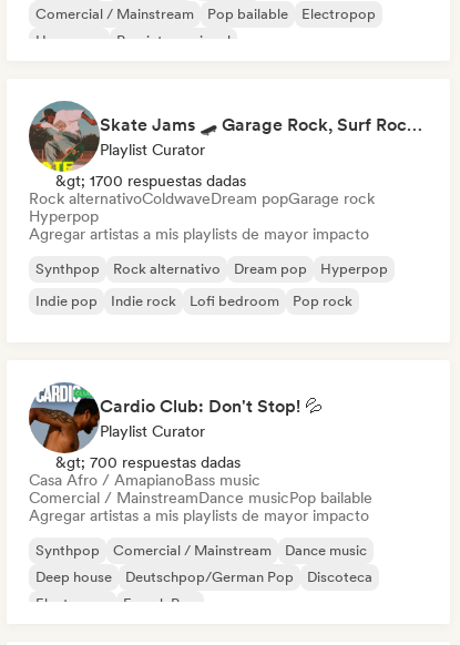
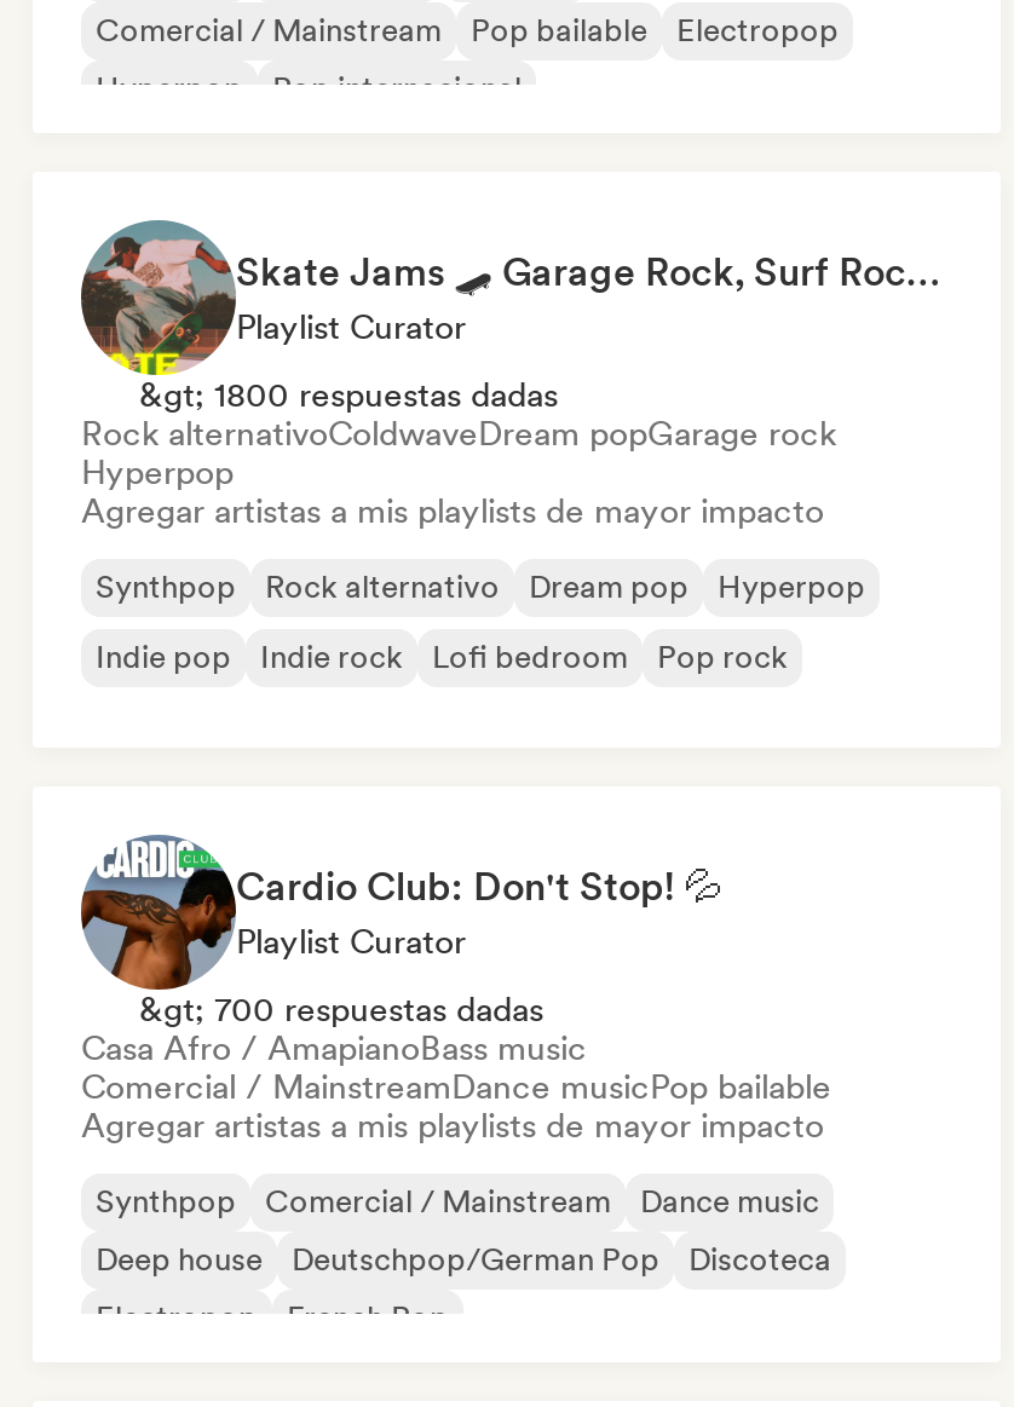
- &gt; 1700 respuestas dadas
+ &gt; 1800 respuestas dadas
